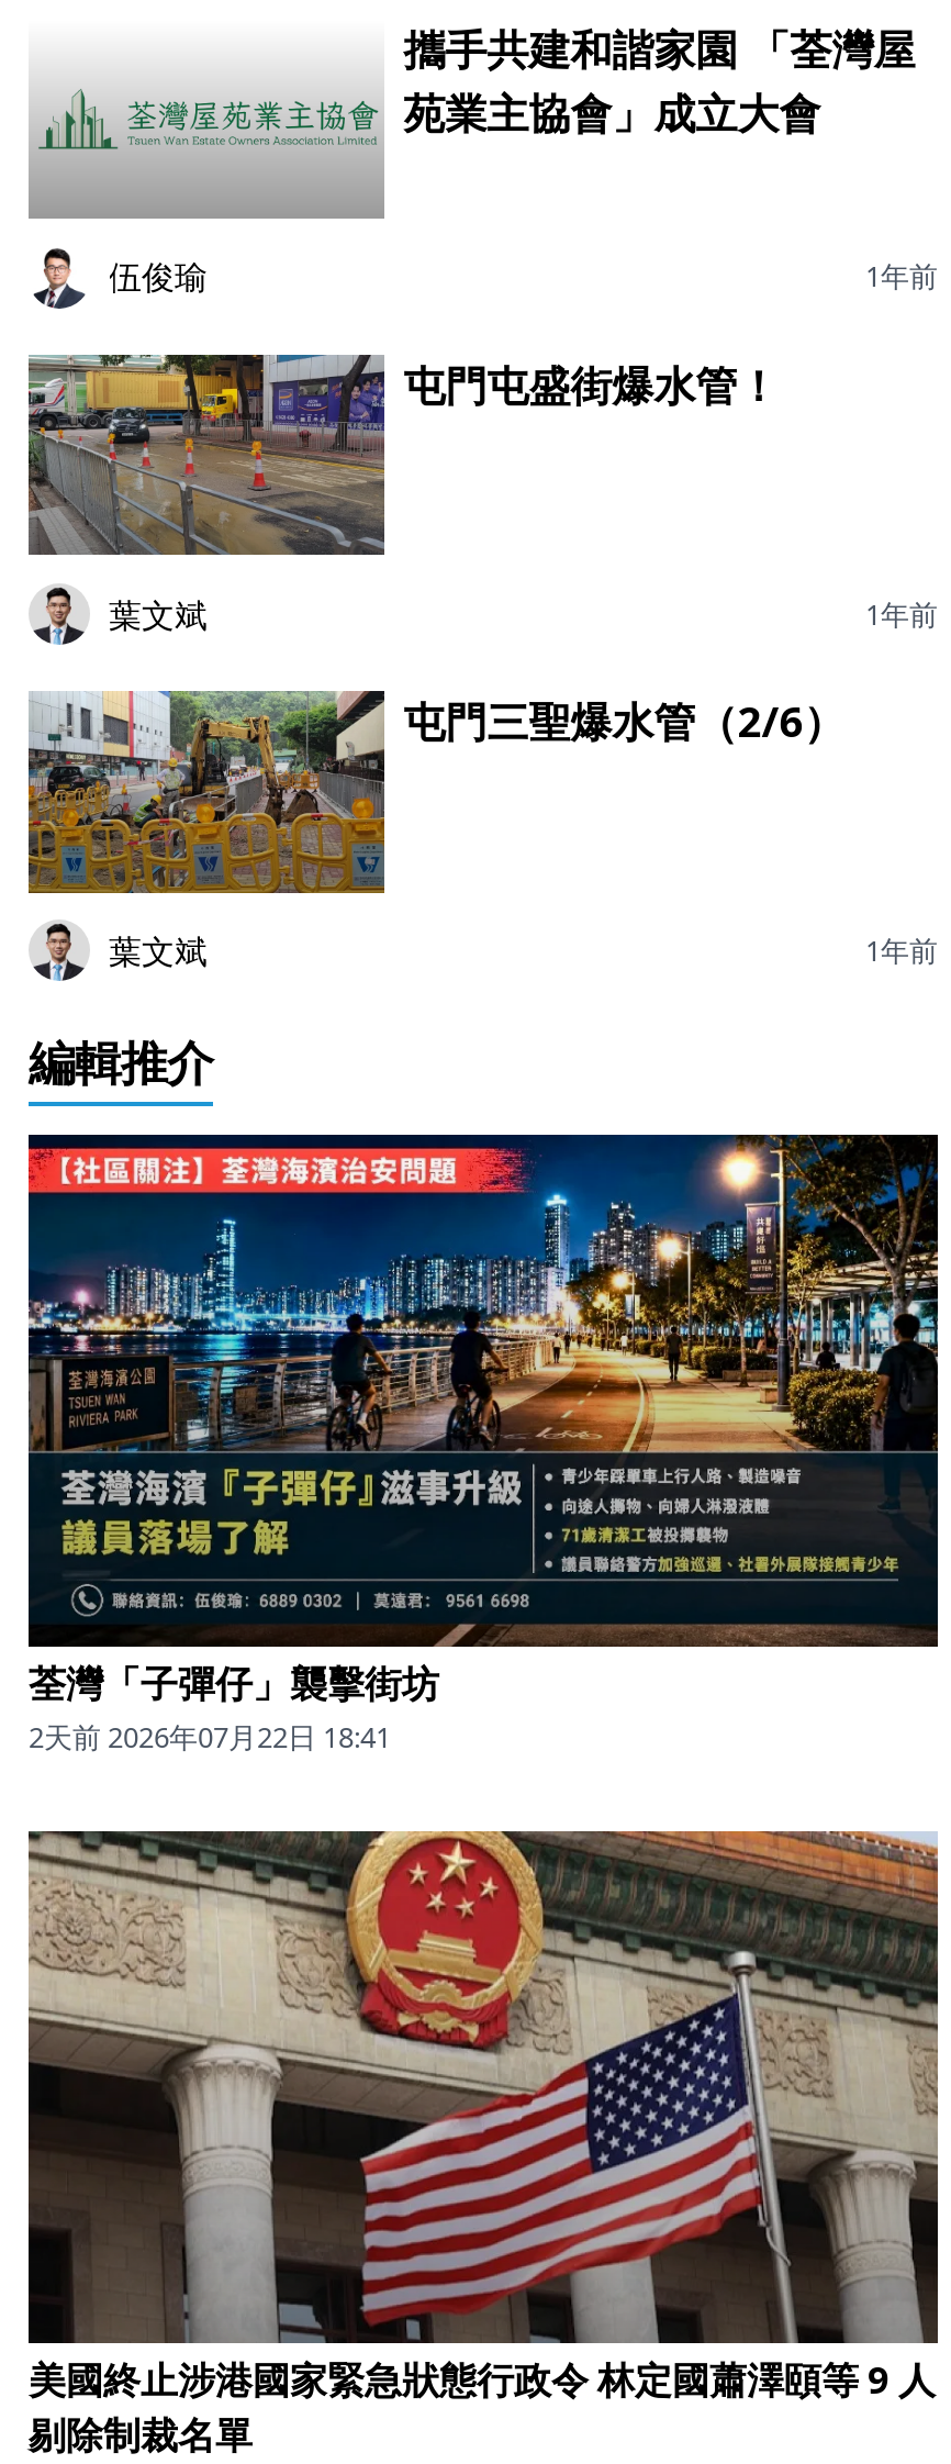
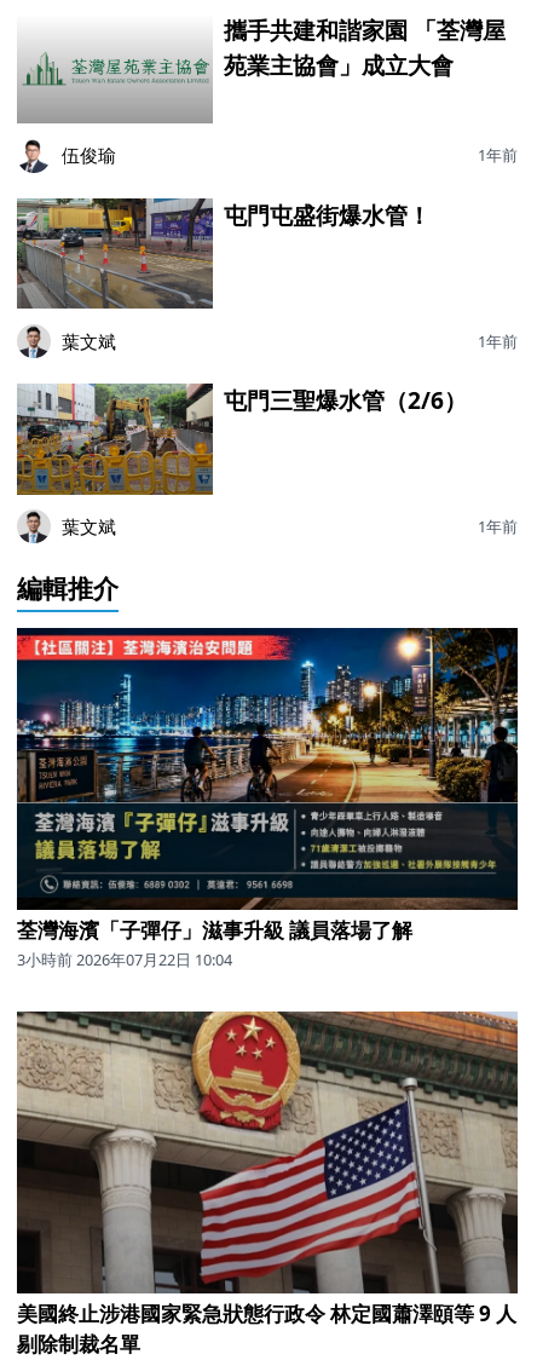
- 荃灣「子彈仔」襲擊街坊
- 2天前 2026年07月22日 18:41
+ 荃灣海濱「子彈仔」滋事升級 議員落場了解
+ 3小時前 2026年07月22日 10:04
